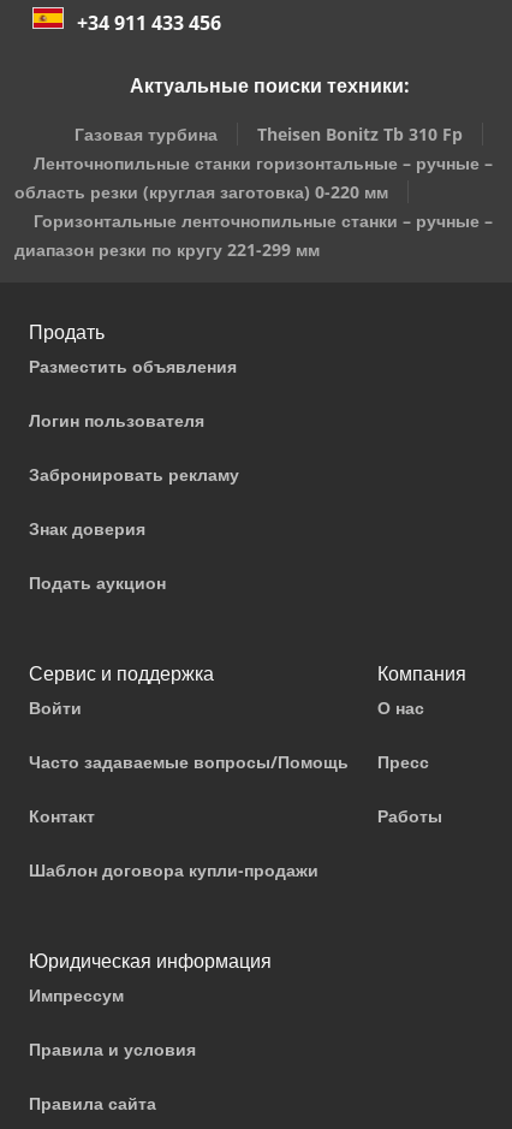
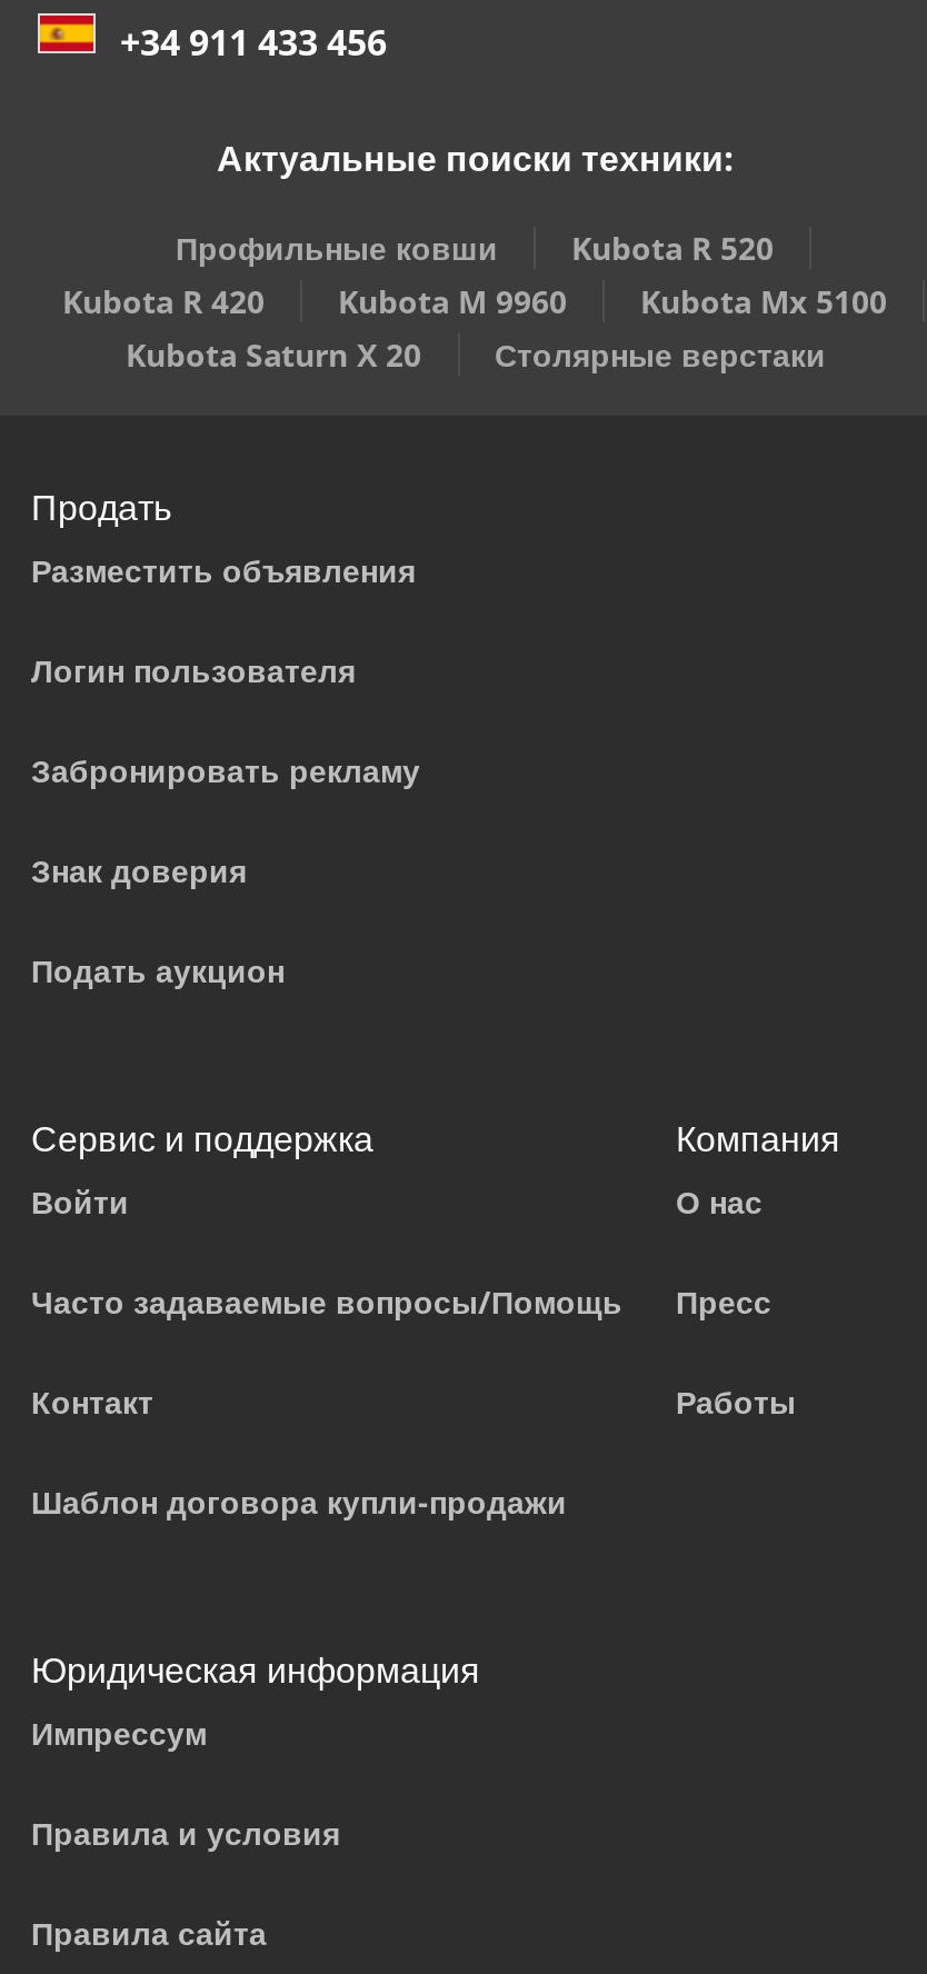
- Газовая турбина
- Theisen Bonitz Tb 310 Fp
- Ленточнопильные станки горизонтальные – ручные –
- область резки (круглая заготовка) 0-220 мм
- Горизонтальные ленточнопильные станки – ручные –
- диапазон резки по кругу 221-299 мм
+ Профильные ковши
+ Kubota R 520
+ Kubota R 420
+ Kubota M 9960
+ Kubota Mx 5100
+ Kubota Saturn X 20
+ Столярные верстаки
